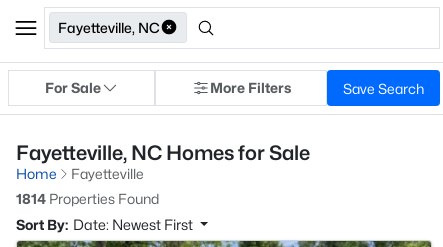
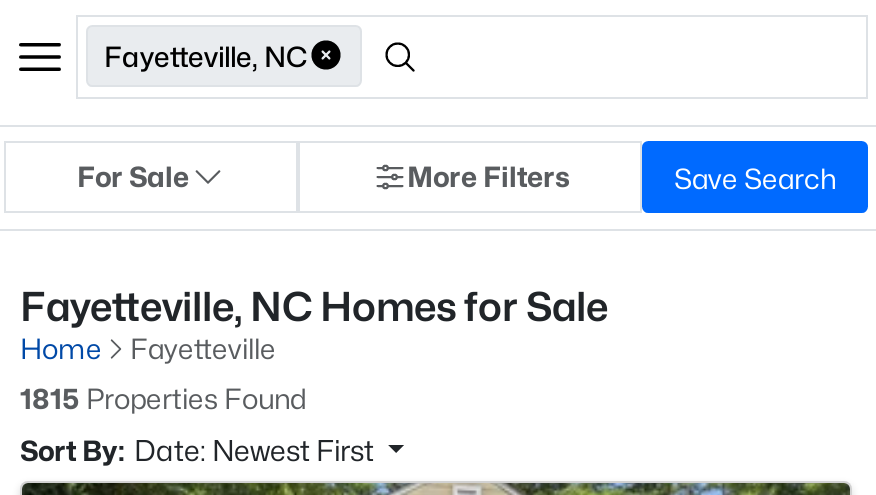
- 1814 Properties Found
+ 1815 Properties Found
